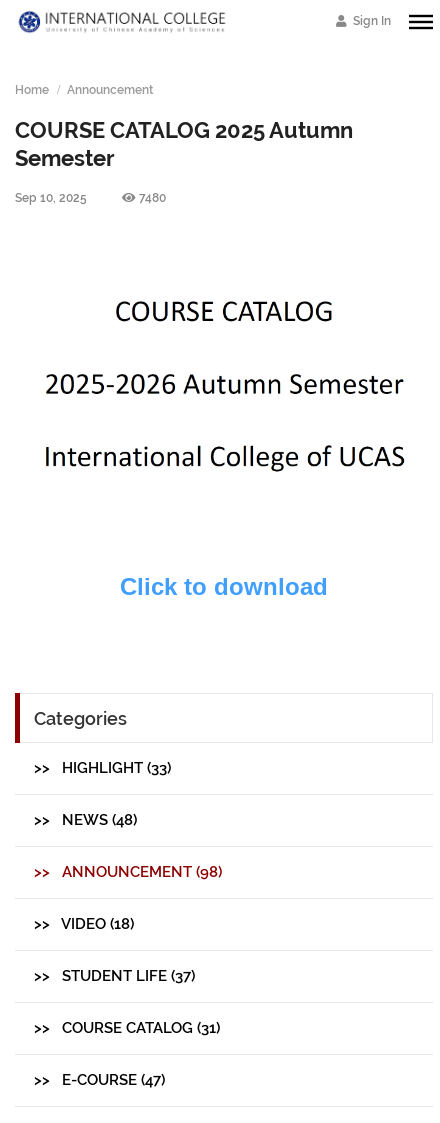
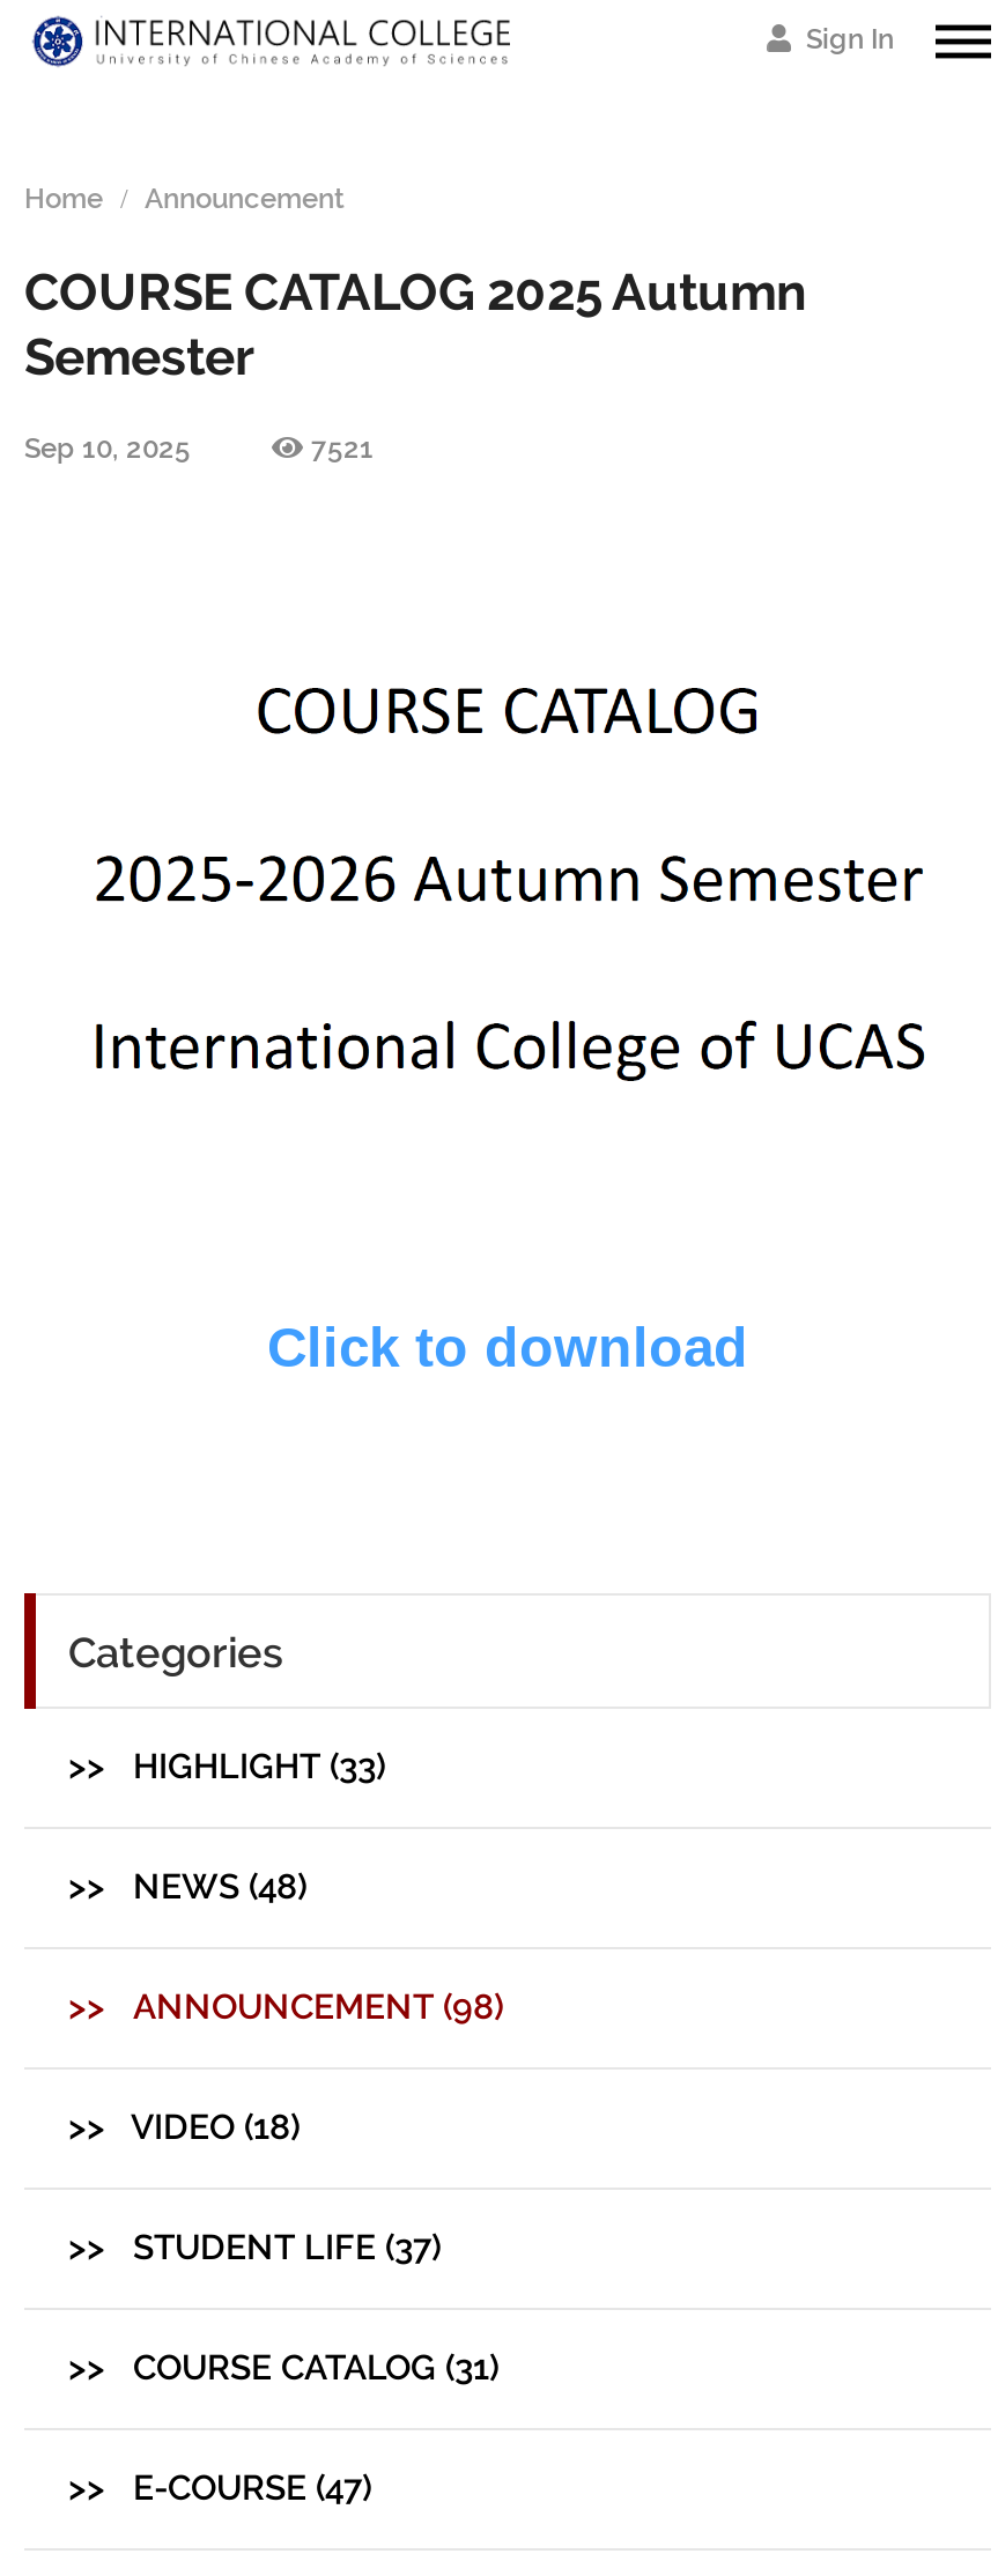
- 7480
+ 7521
